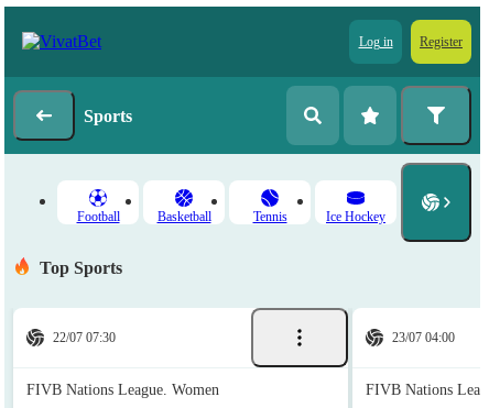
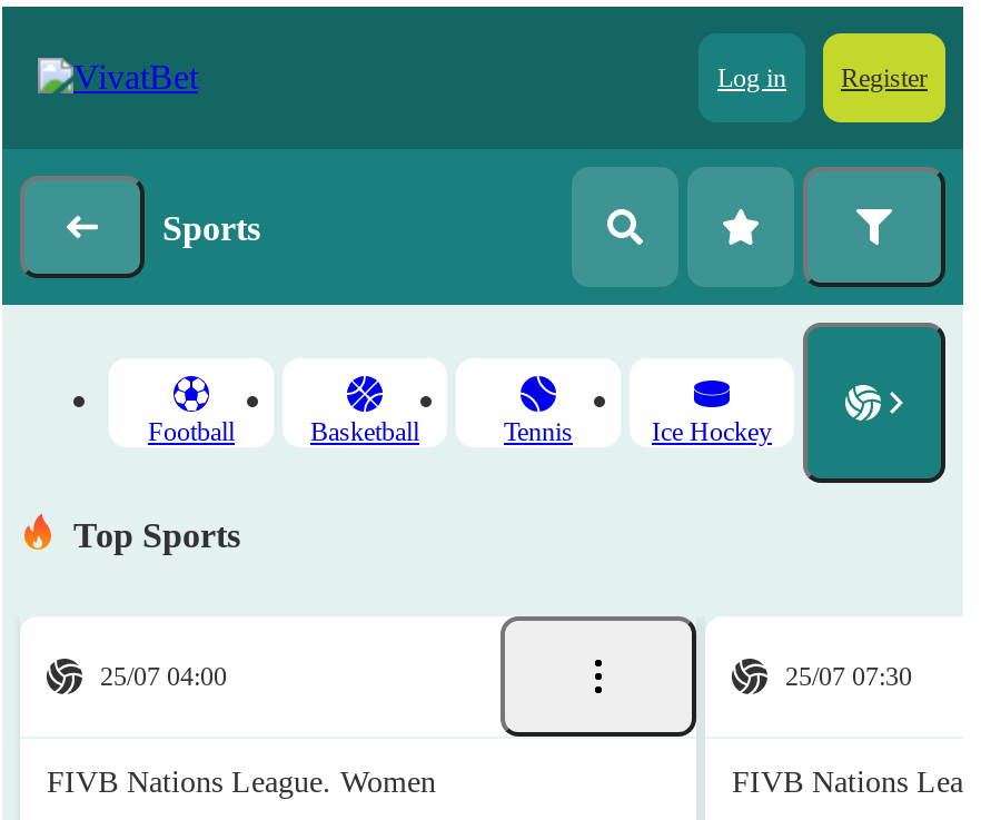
- 22/07 07:30
+ 25/07 04:00

- 23/07 04:00
+ 25/07 07:30
